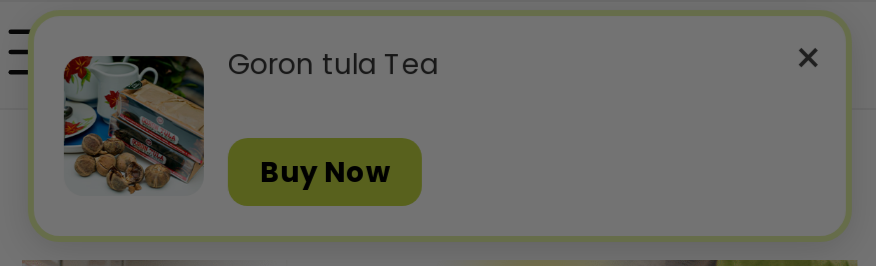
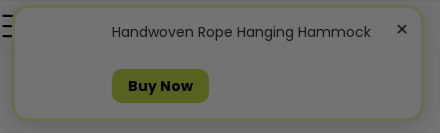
- [image]

- Goron tula Tea
+ Handwoven Rope Hanging Hammock
